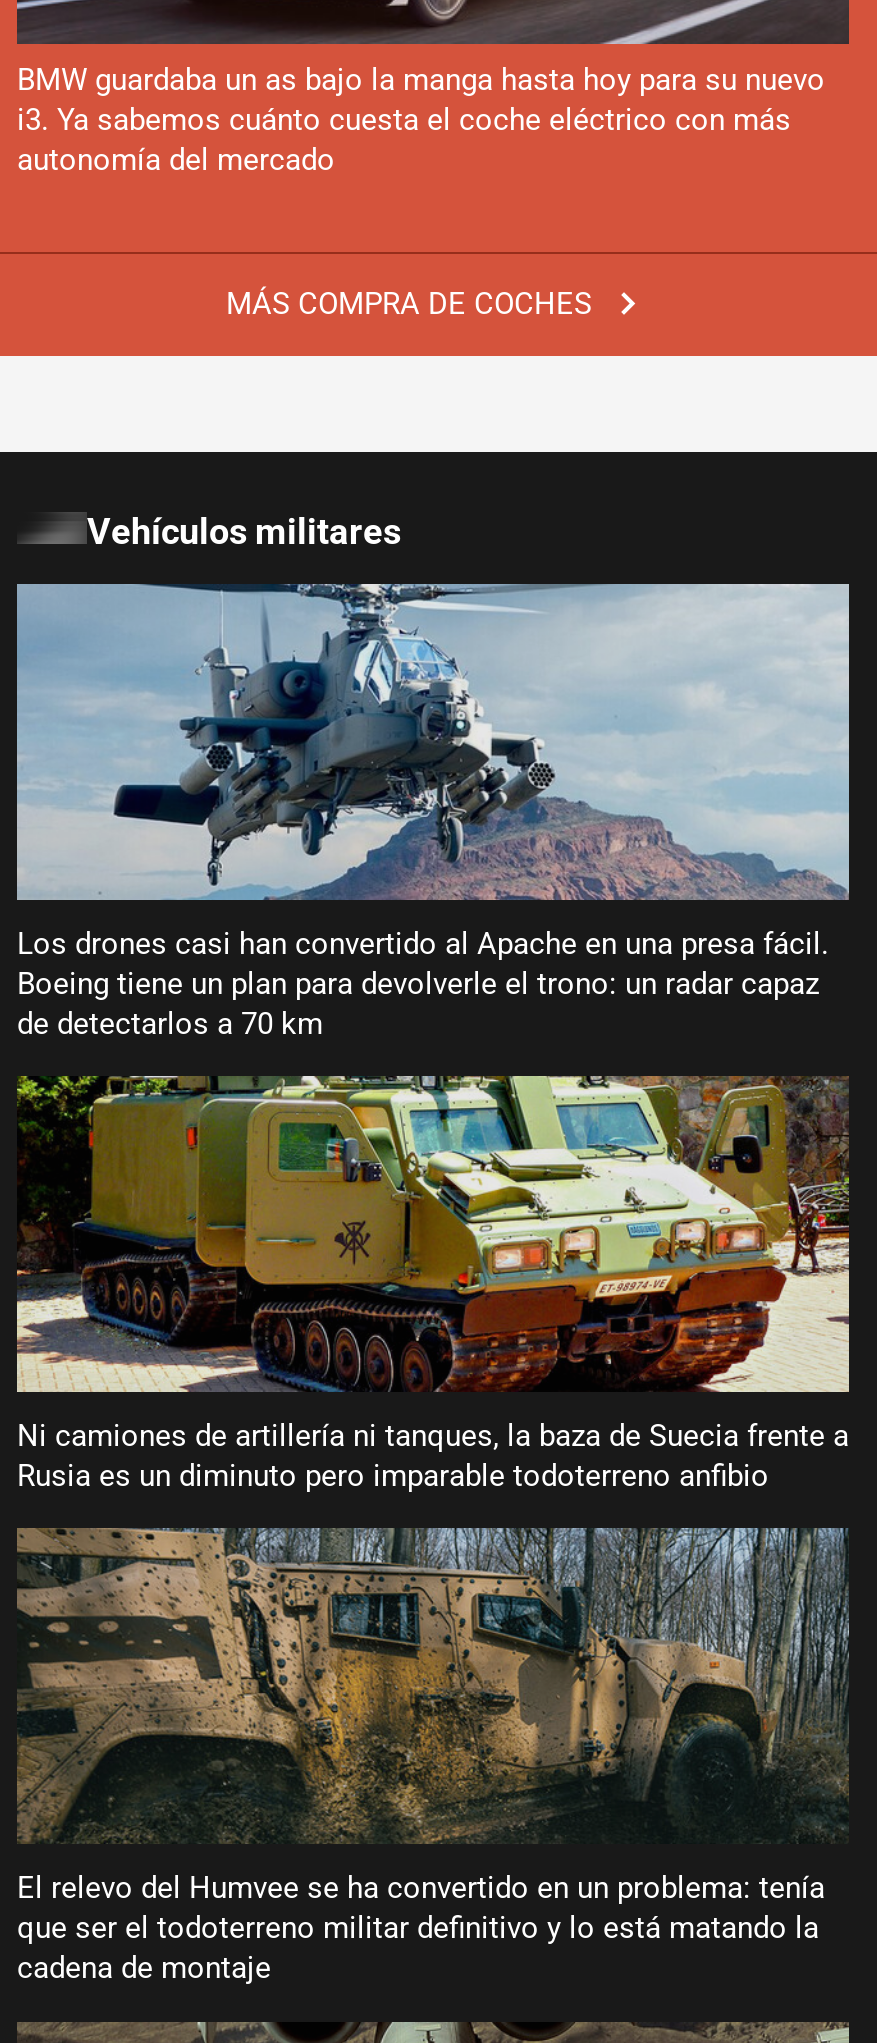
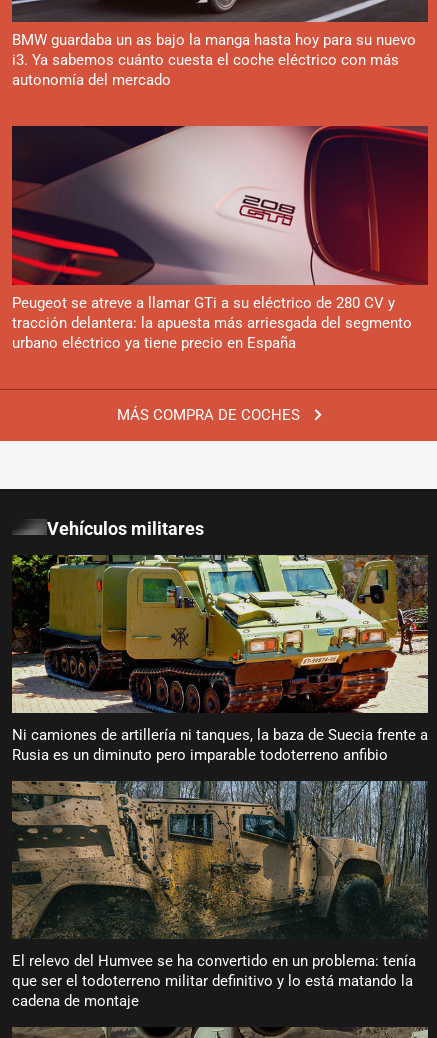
+ [image]
+ Peugeot se atreve a llamar GTi a su eléctrico de 280 CV y
+ tracción delantera: la apuesta más arriesgada del segmento
+ urbano eléctrico ya tiene precio en España

moved down: MÁS COMPRA DE COCHES

moved down: Vehículos militares

- [image]
- Los drones casi han convertido al Apache en una presa fácil.
- Boeing tiene un plan para devolverle el trono: un radar capaz
- de detectarlos a 70 km
